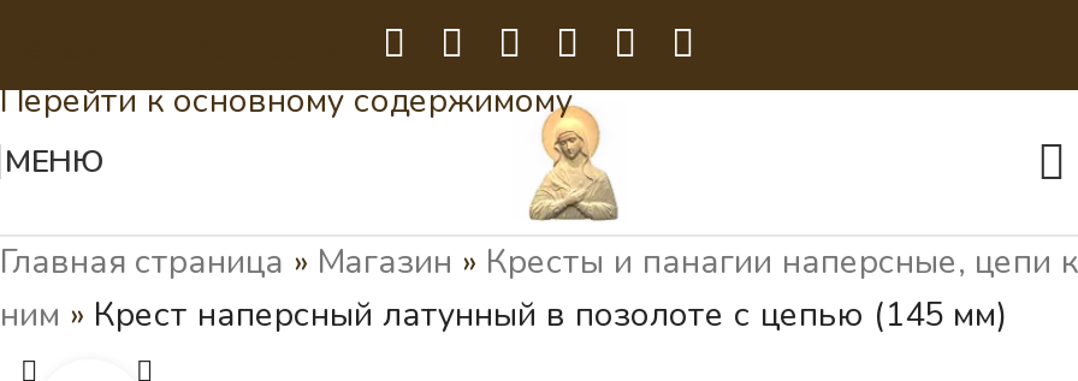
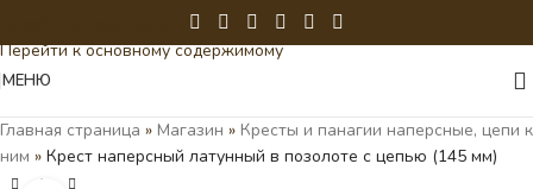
- [image]
